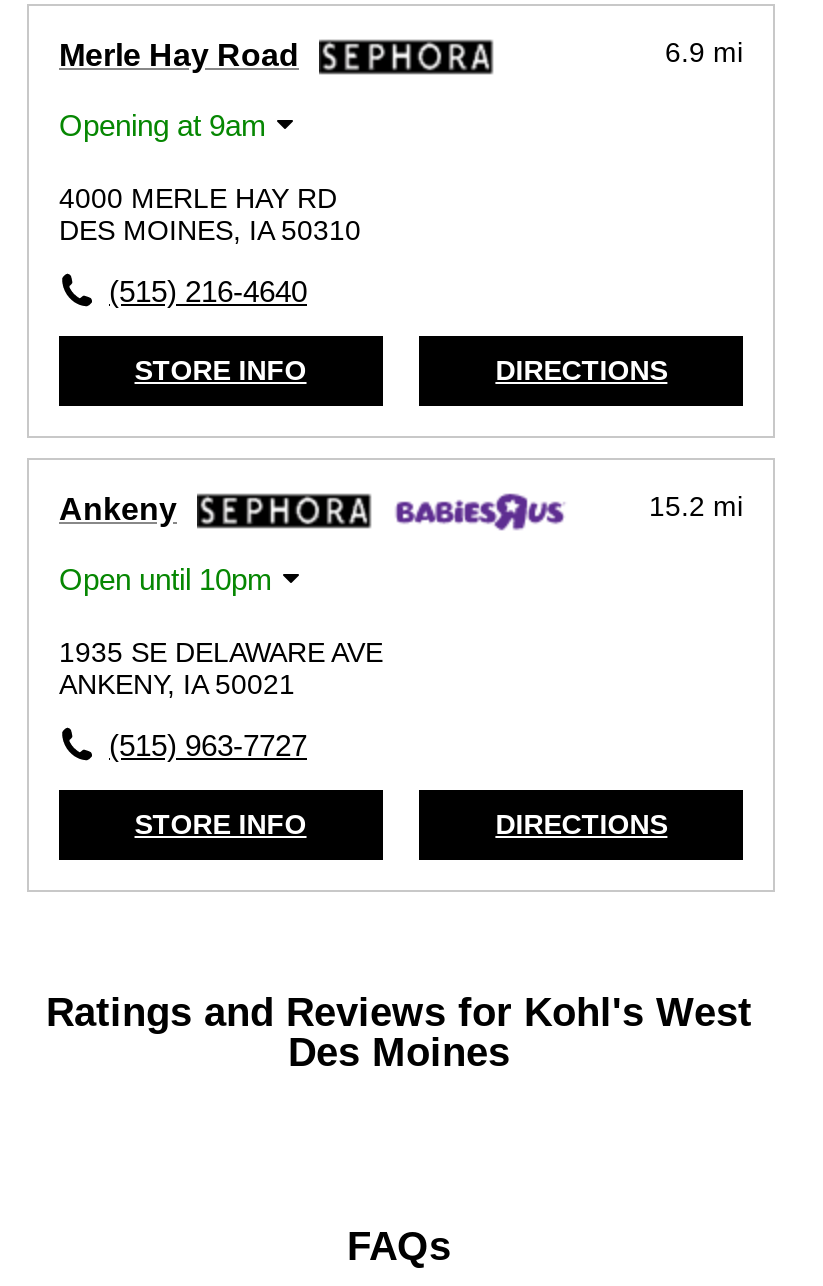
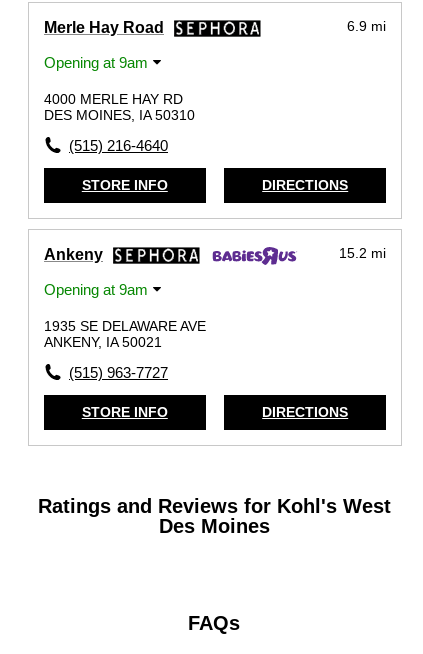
- Open until 10pm
+ Opening at 9am
